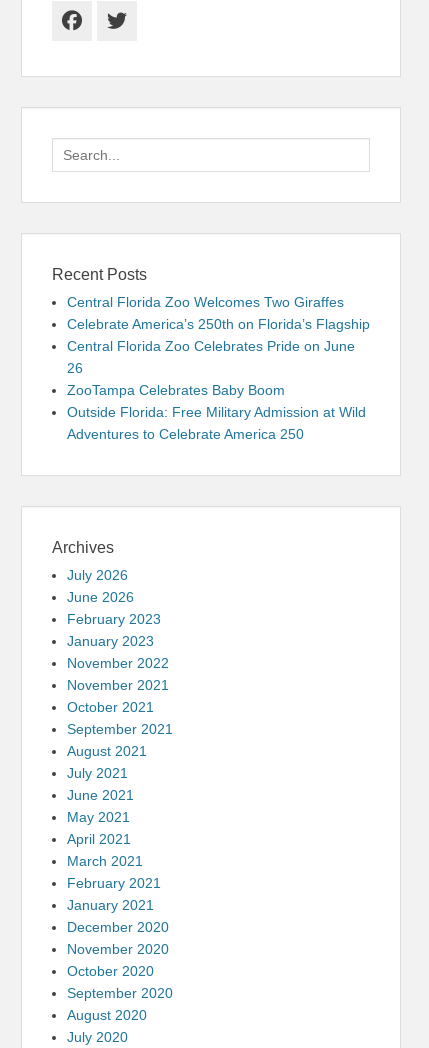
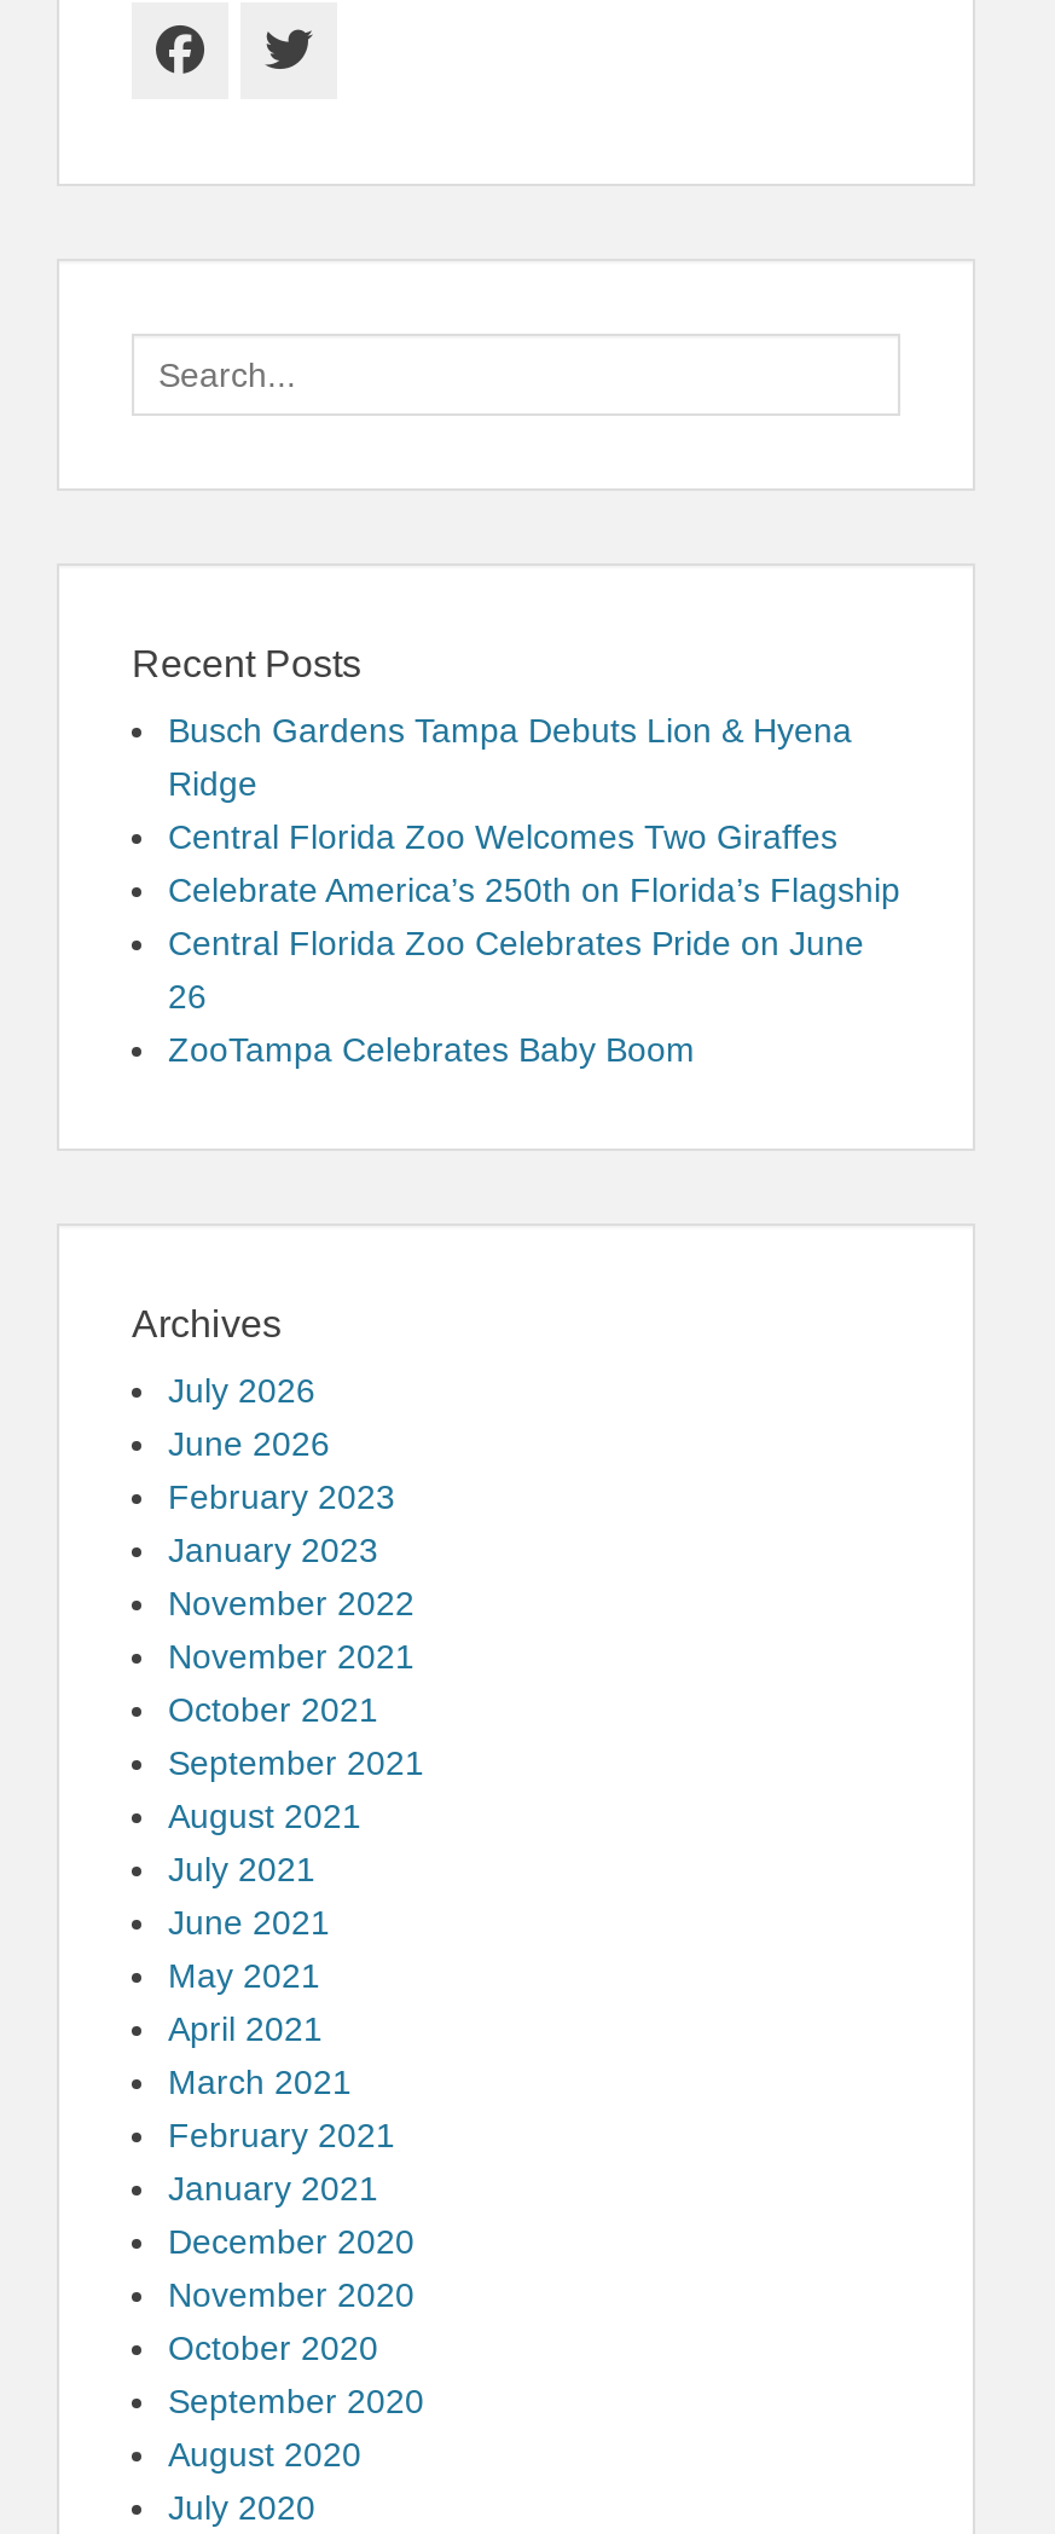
+ Busch Gardens Tampa Debuts Lion & Hyena
+ Ridge

moved down: Central Florida Zoo Welcomes Two Giraffes | Celebrate America’s 250th on Florida’s Flagship | Central Florida Zoo Celebrates Pride on June | 26 | ZooTampa Celebrates Baby Boom

- Outside Florida: Free Military Admission at Wild
- Adventures to Celebrate America 250
